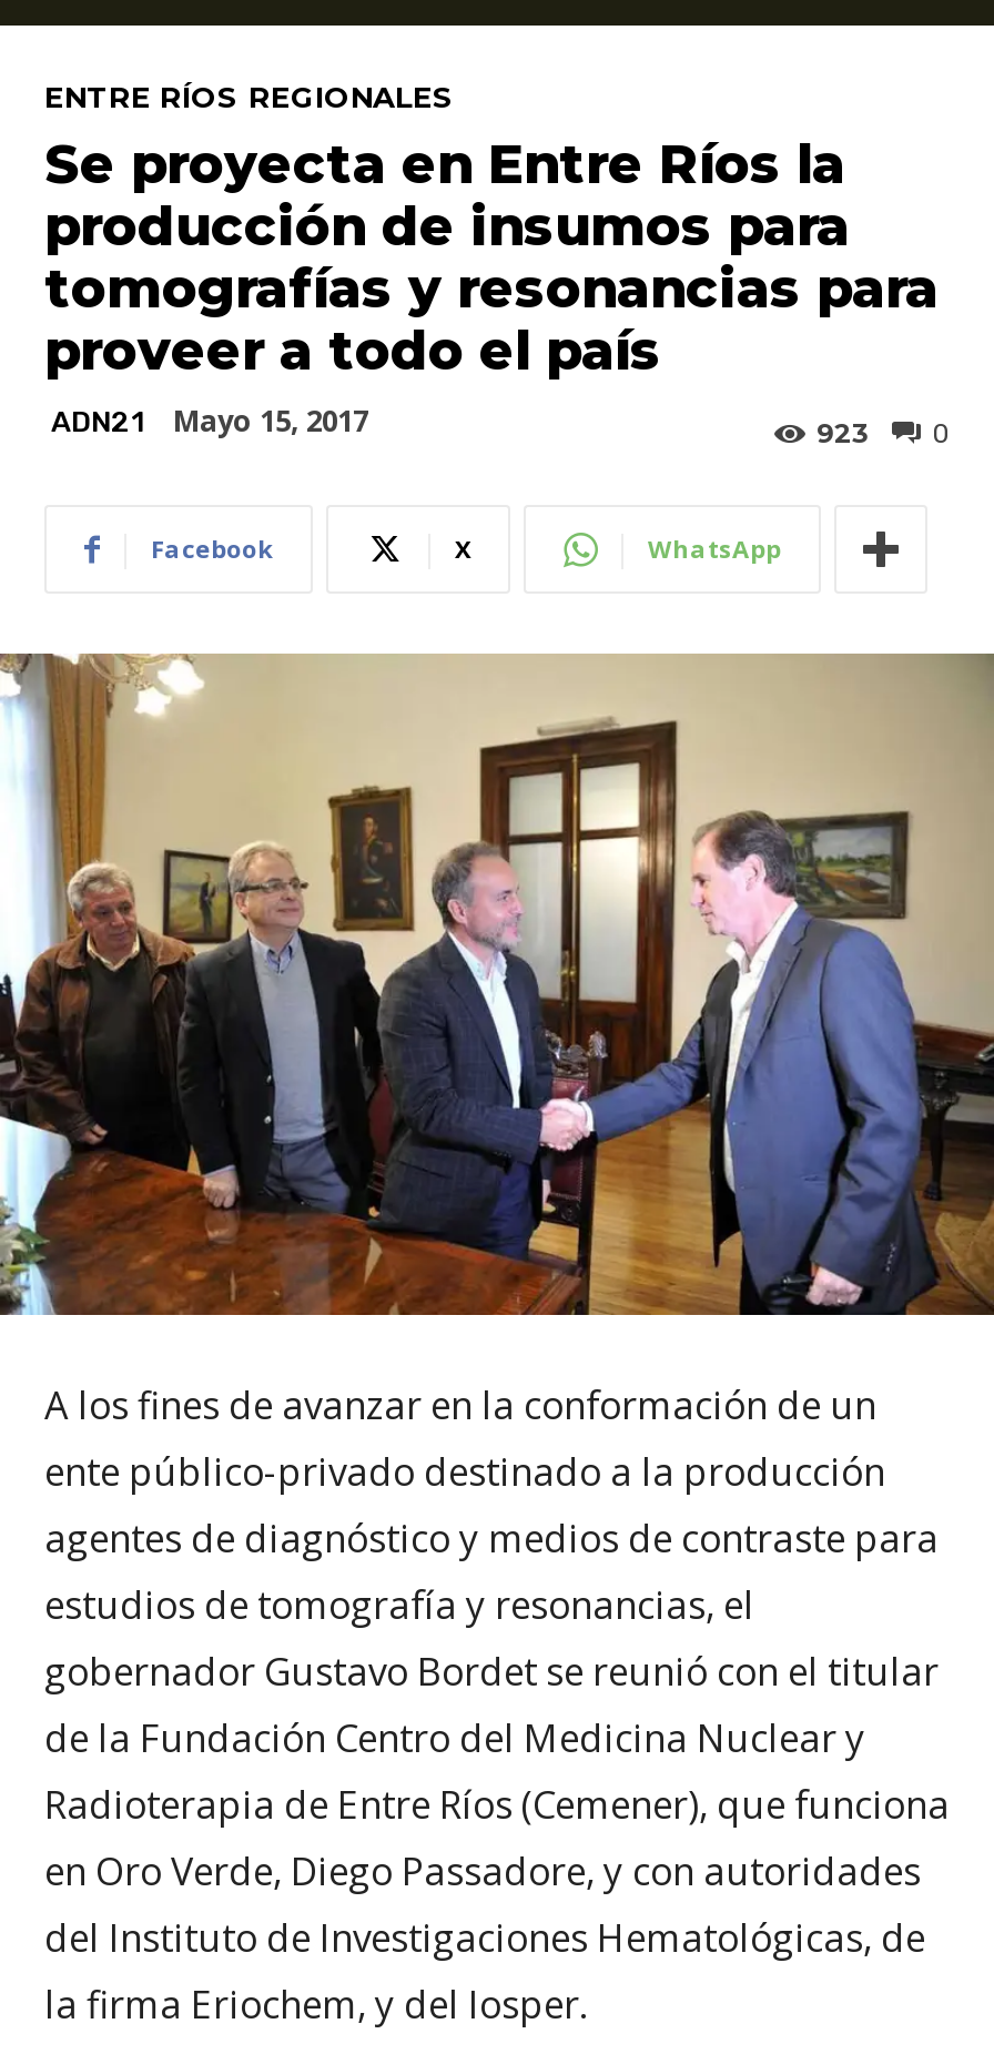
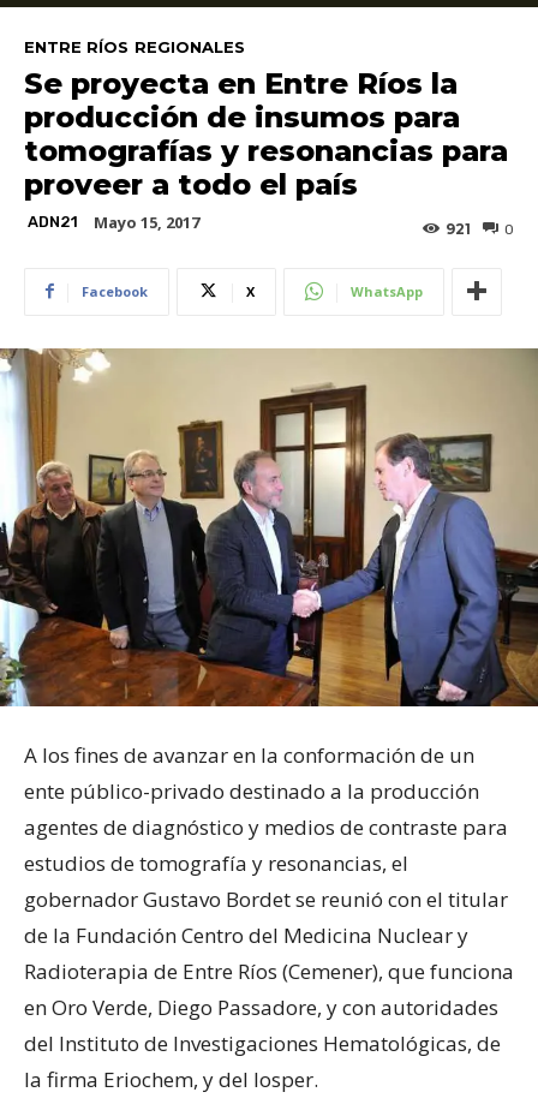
- 923 0
+ 921 0
